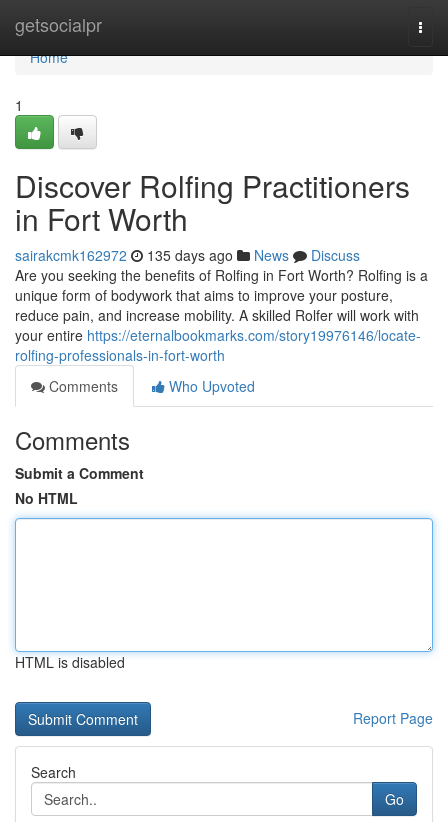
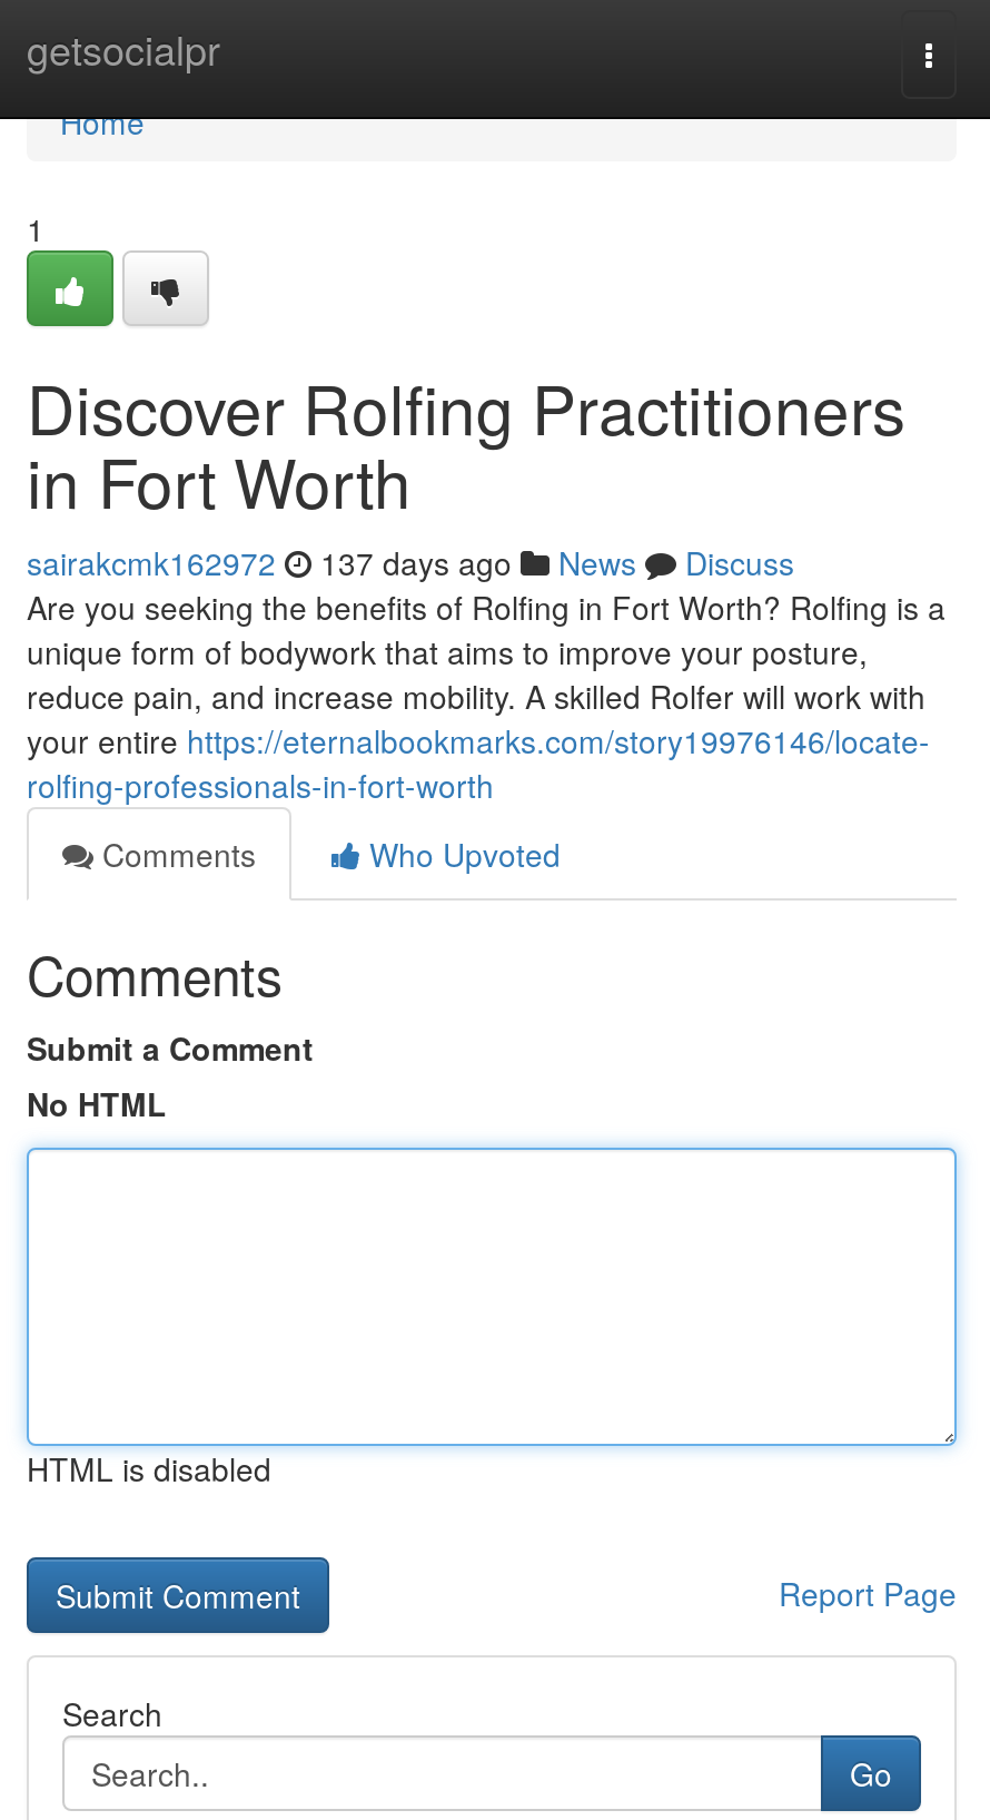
- sairakcmk162972 135 days ago News Discuss
+ sairakcmk162972 137 days ago News Discuss
